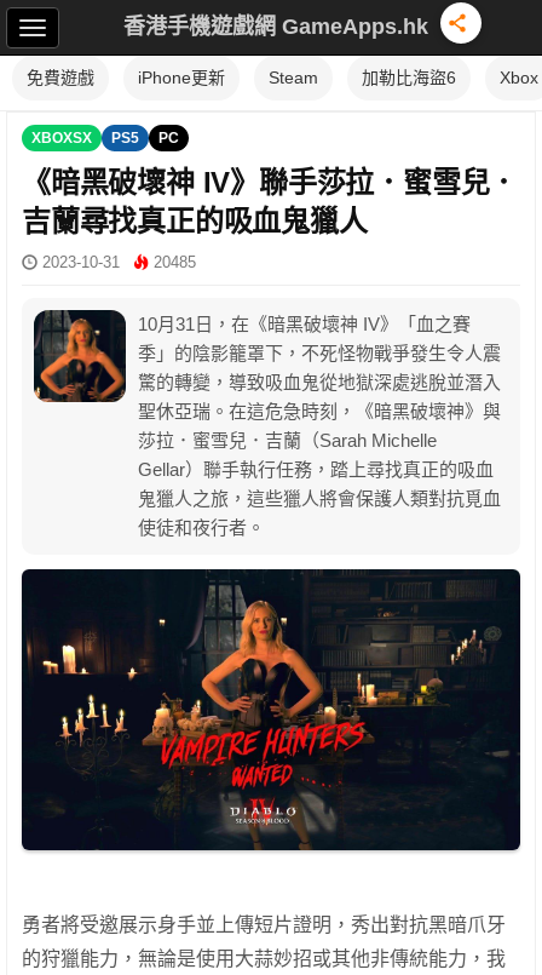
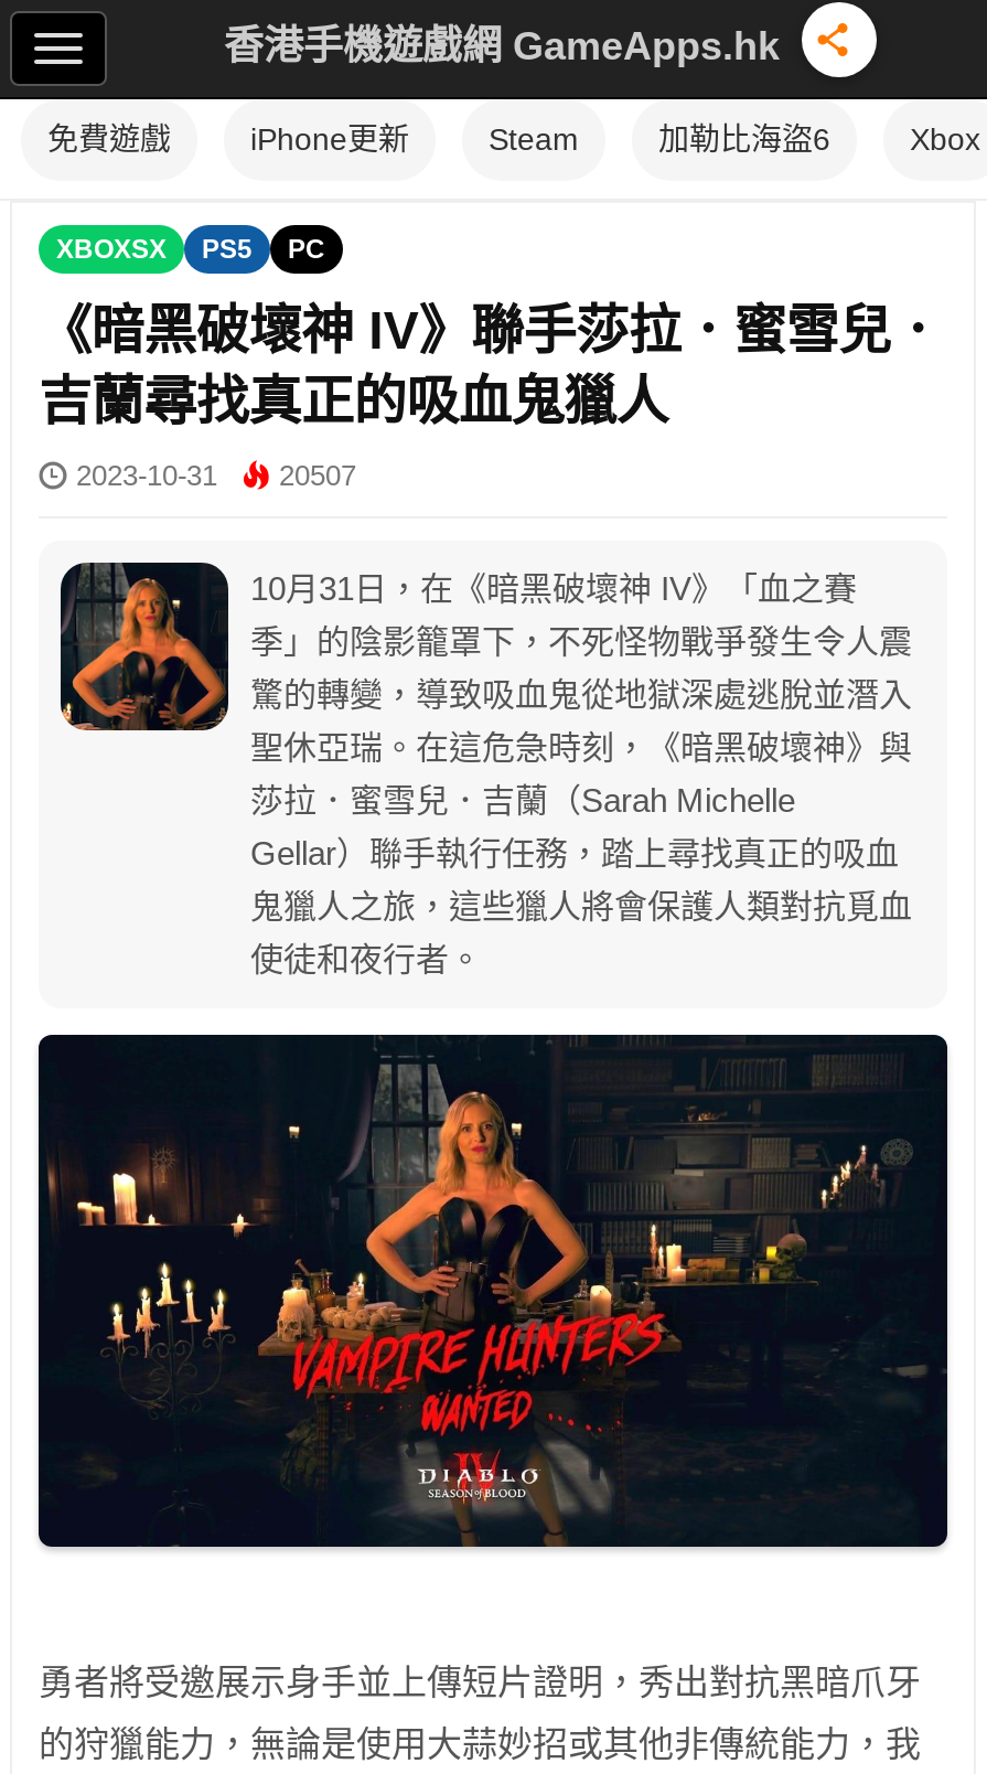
- 2023-10-31 20485
+ 2023-10-31 20507
